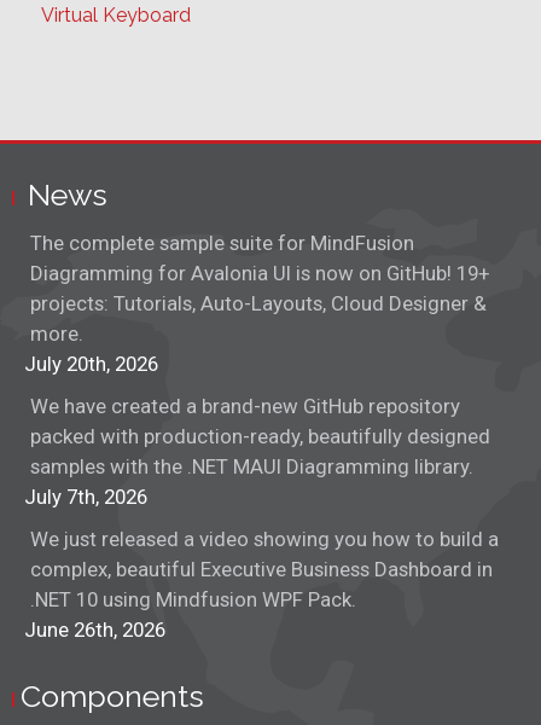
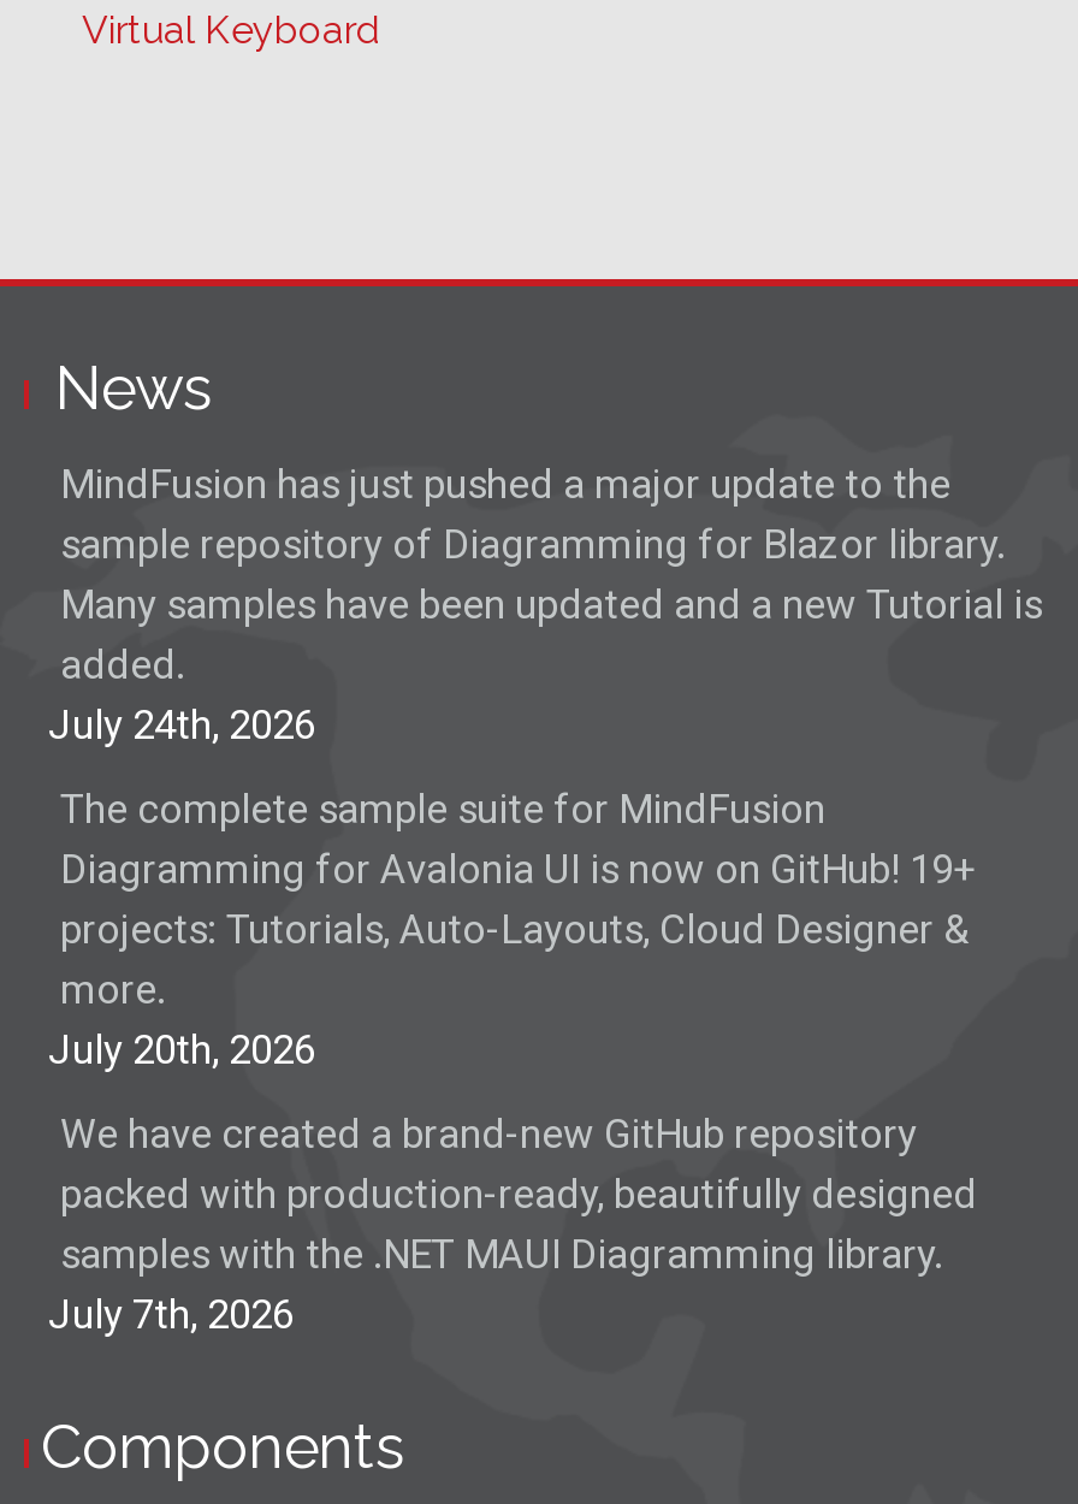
+ MindFusion has just pushed a major update to the
+ sample repository of Diagramming for Blazor library.
+ Many samples have been updated and a new Tutorial is
+ added.
+ July 24th, 2026

moved down: The complete sample suite for MindFusion | Diagramming for Avalonia UI is now on GitHub! 19+ | projects: Tutorials, Auto-Layouts, Cloud Designer & | ... | samples with the .NET MAUI Diagramming library. | July 7th, 2026

- We just released a video showing you how to build a
- complex, beautiful Executive Business Dashboard in
- .NET 10 using Mindfusion WPF Pack.
- June 26th, 2026
